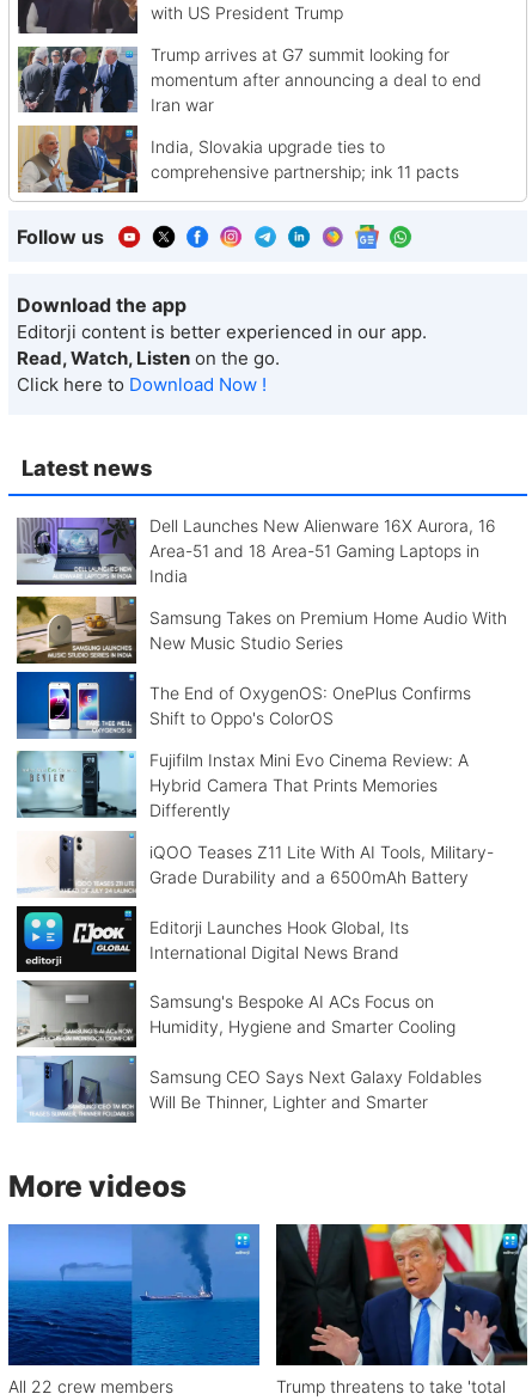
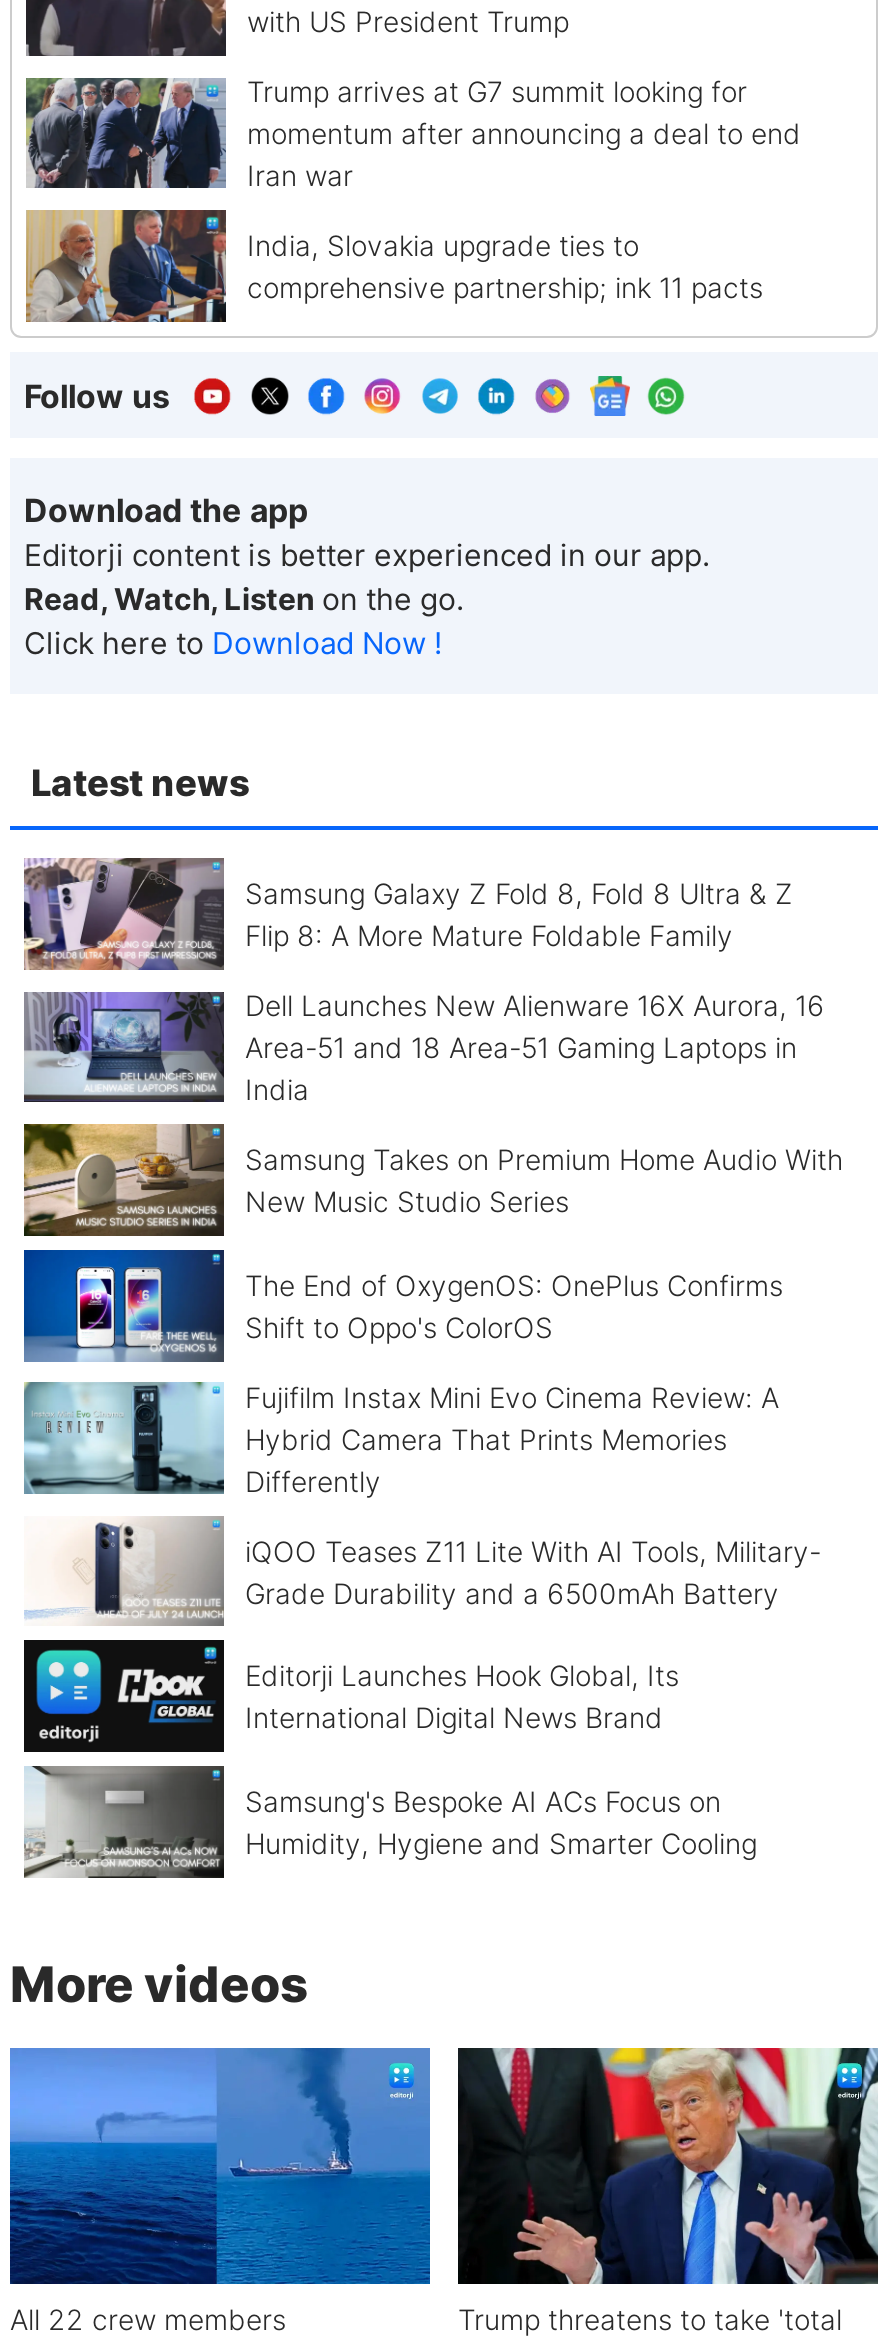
+ [image]
+ Samsung Galaxy Z Fold 8, Fold 8 Ultra & Z
+ Flip 8: A More Mature Foldable Family

moved down: [image] | Dell Launches New Alienware 16X Aurora, 16 | Area-51 and 18 Area-51 Gaming Laptops in | ... | Samsung's Bespoke AI ACs Focus on | Humidity, Hygiene and Smarter Cooling

- [image]
- Samsung CEO Says Next Galaxy Foldables
- Will Be Thinner, Lighter and Smarter
